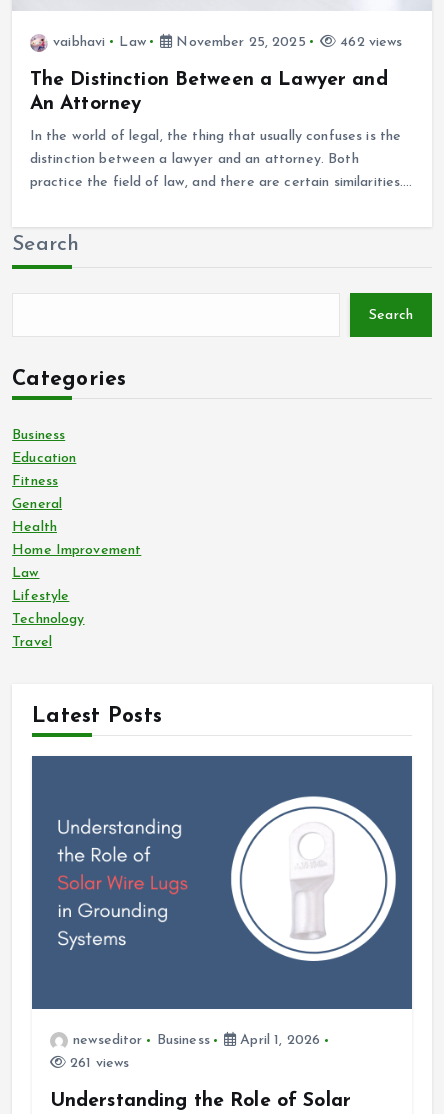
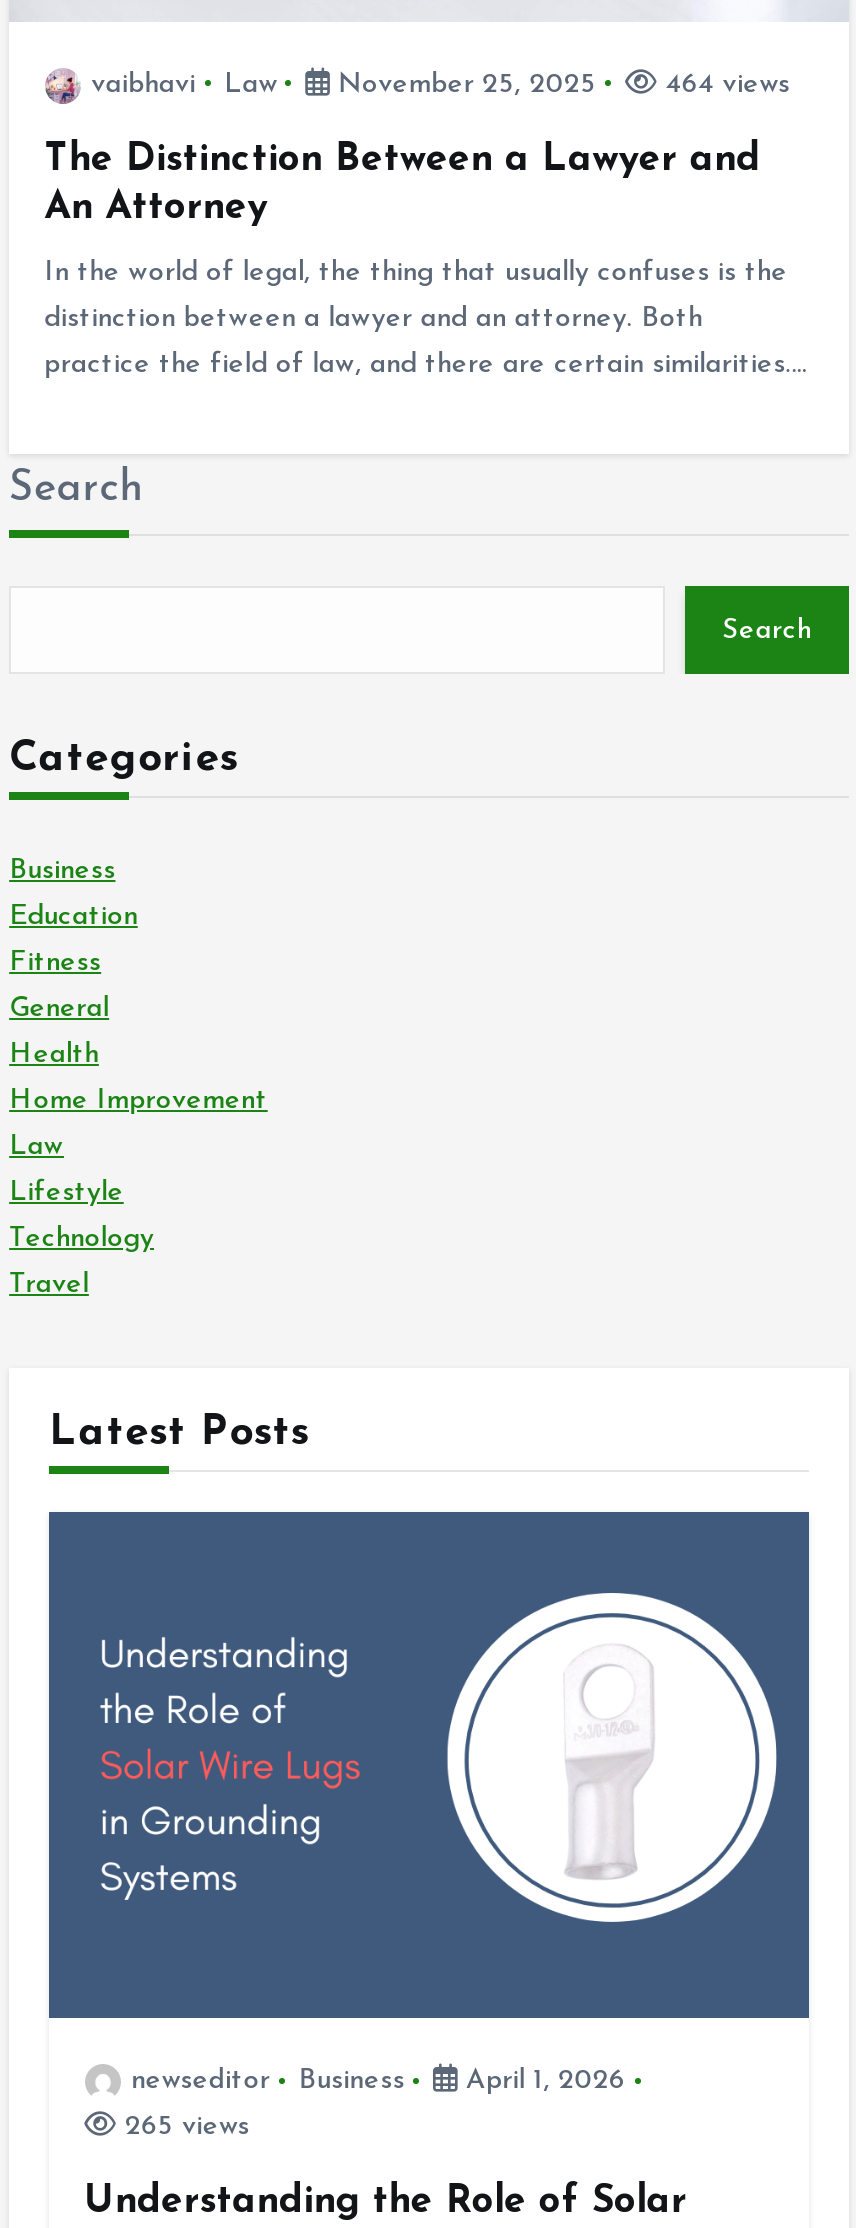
- 462 views
+ 464 views

- 261 views
+ 265 views
